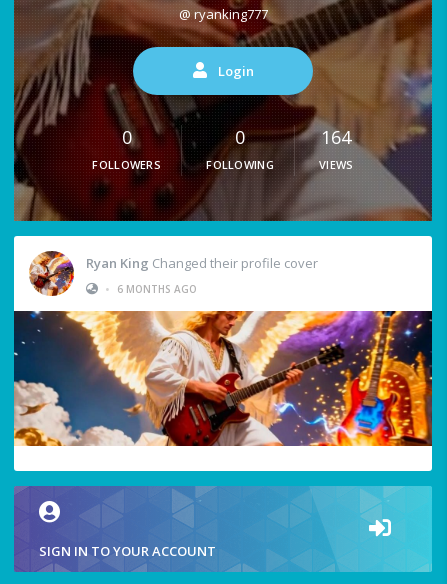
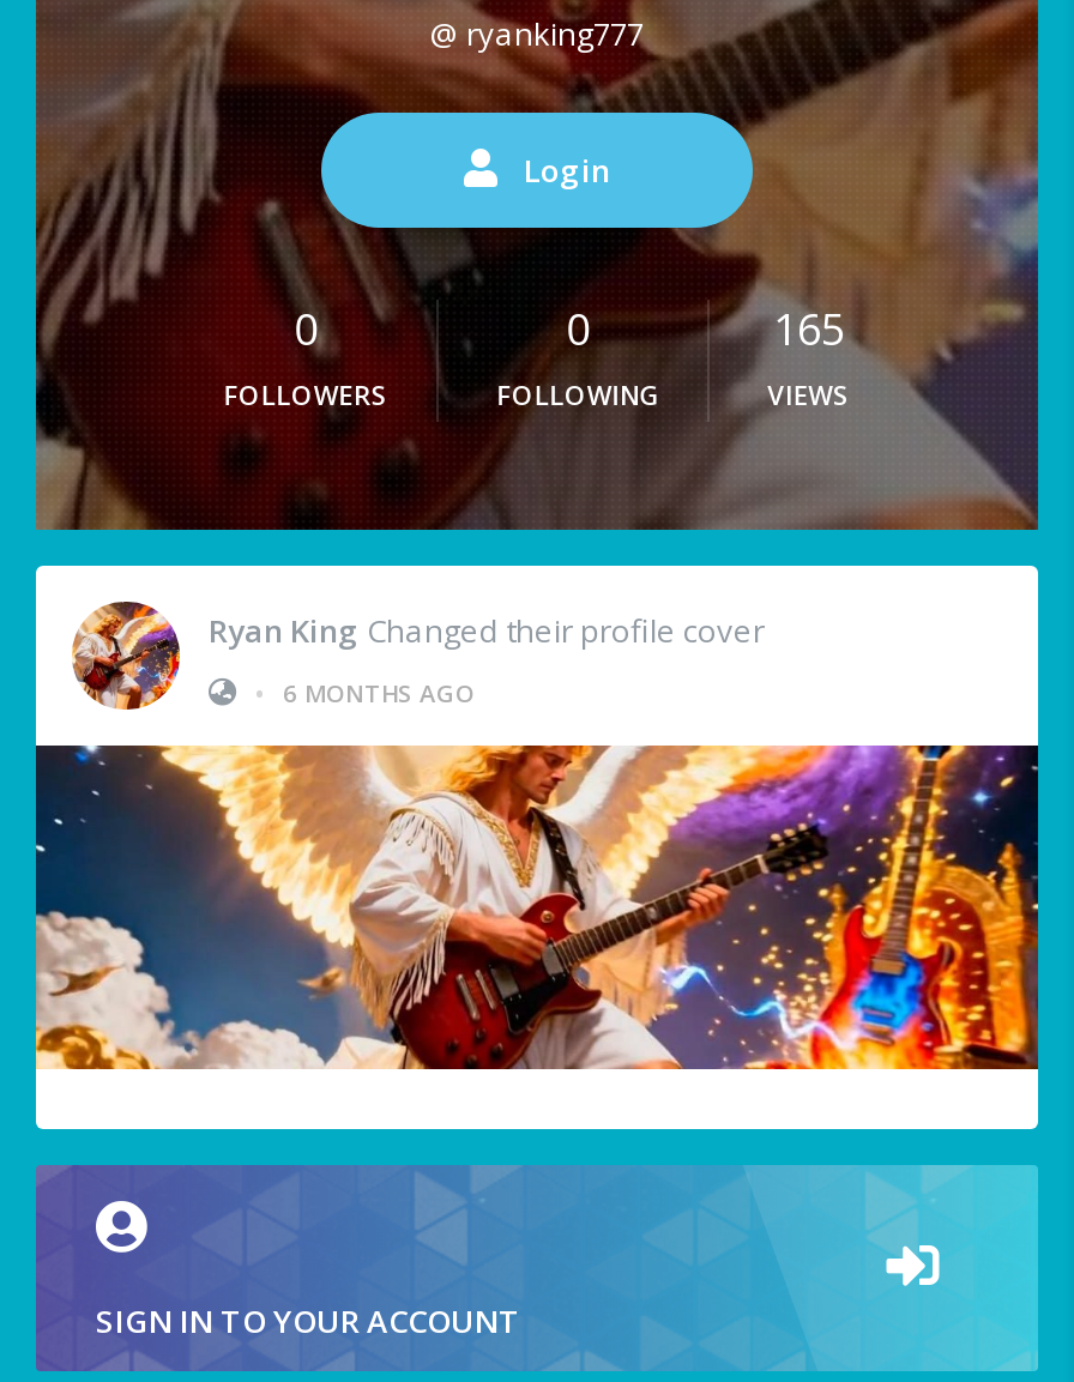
- 164
+ 165
